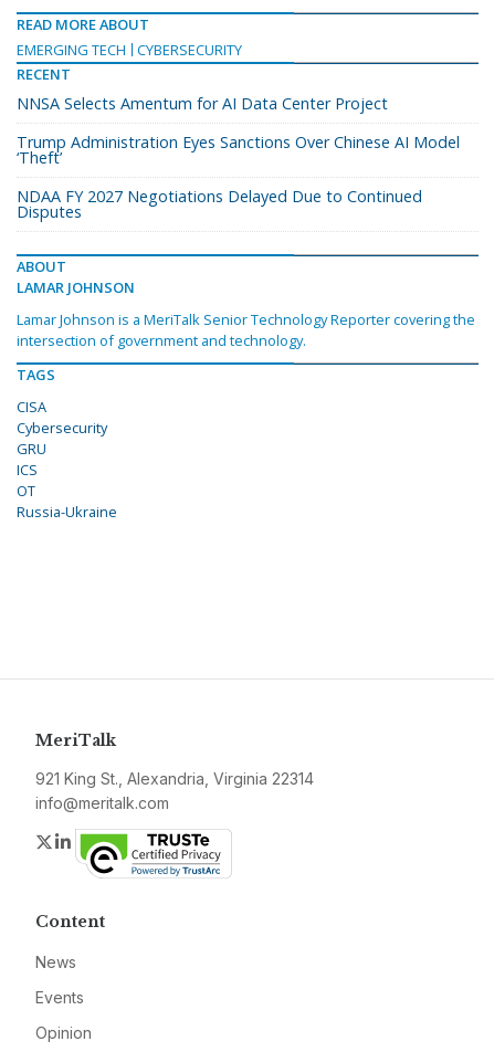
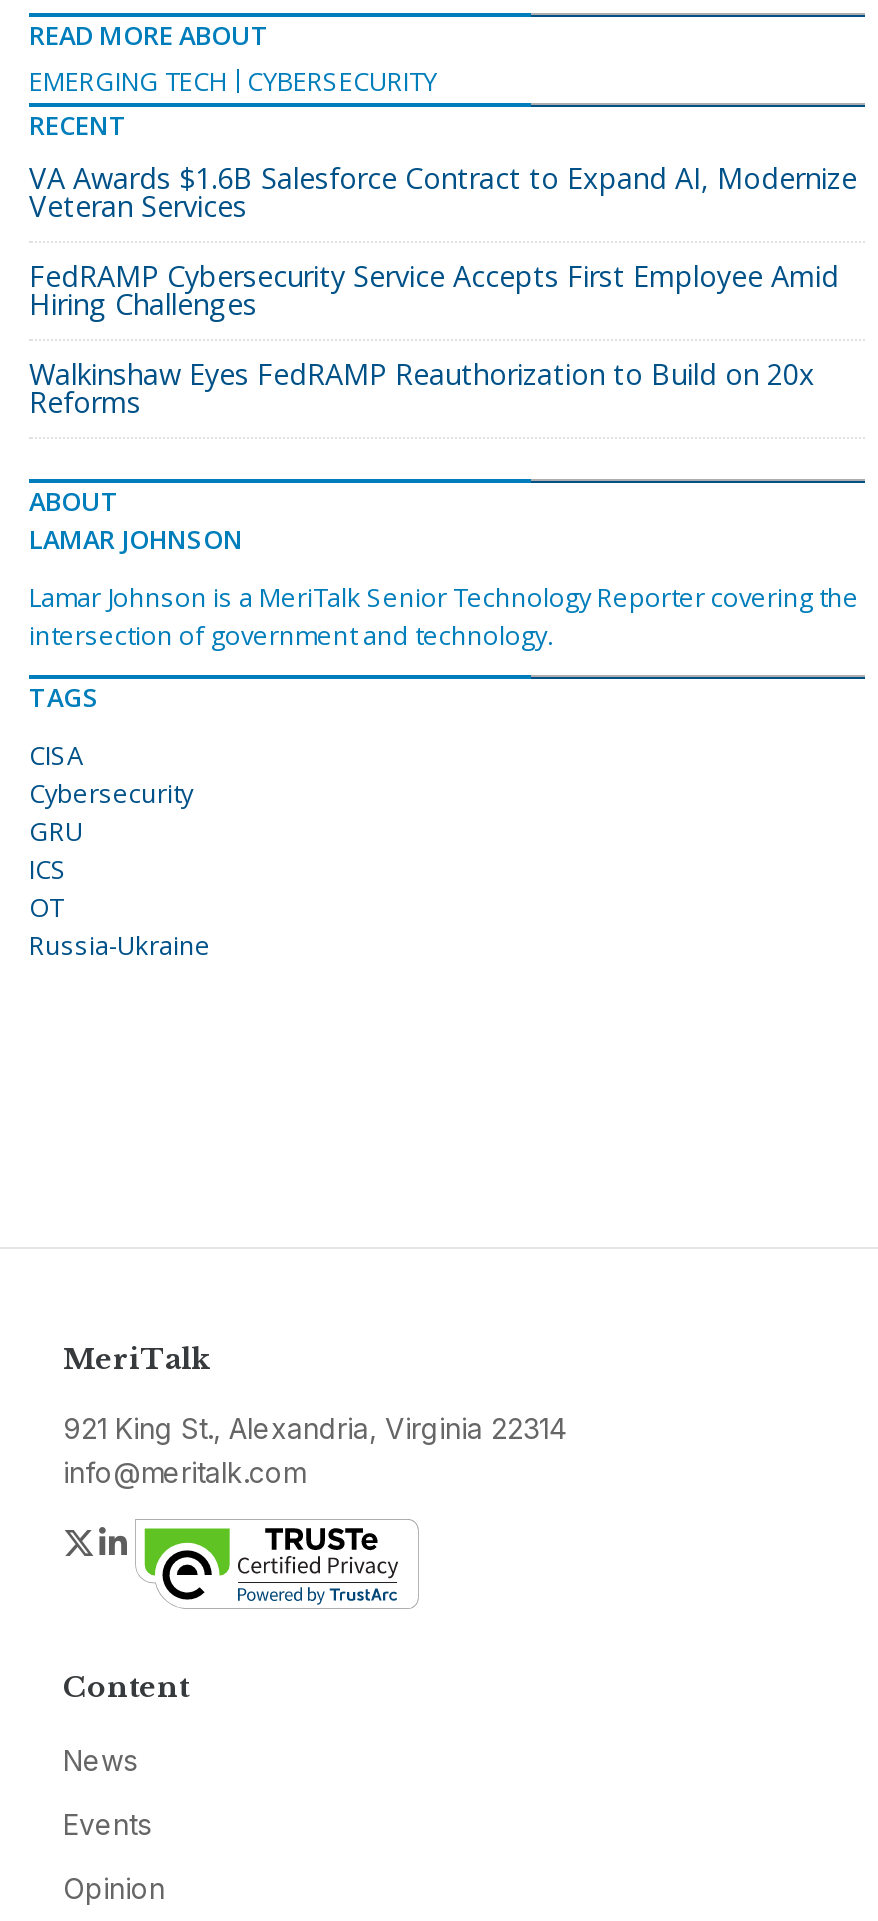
- NNSA Selects Amentum for AI Data Center Project
+ VA Awards $1.6B Salesforce Contract to Expand AI, Modernize
+ Veteran Services

- Trump Administration Eyes Sanctions Over Chinese AI Model
- ‘Theft’
+ FedRAMP Cybersecurity Service Accepts First Employee Amid
+ Hiring Challenges

- NDAA FY 2027 Negotiations Delayed Due to Continued
- Disputes
+ Walkinshaw Eyes FedRAMP Reauthorization to Build on 20x
+ Reforms
